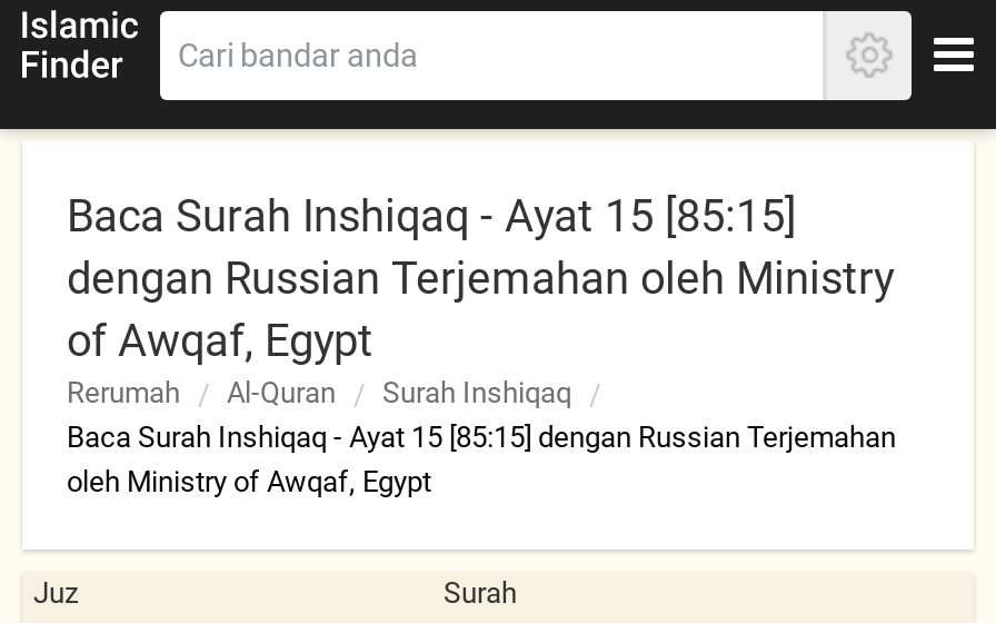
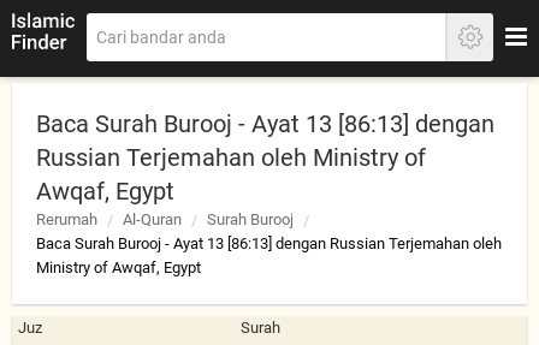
- Baca Surah Inshiqaq - Ayat 15 [85:15]
- dengan Russian Terjemahan oleh Ministry
- of Awqaf, Egypt
+ Baca Surah Burooj - Ayat 13 [86:13] dengan
+ Russian Terjemahan oleh Ministry of
+ Awqaf, Egypt

- Surah Inshiqaq
- Baca Surah Inshiqaq - Ayat 15 [85:15] dengan Russian Terjemahan
- oleh Ministry of Awqaf, Egypt
+ Surah Burooj
+ Baca Surah Burooj - Ayat 13 [86:13] dengan Russian Terjemahan oleh
+ Ministry of Awqaf, Egypt
